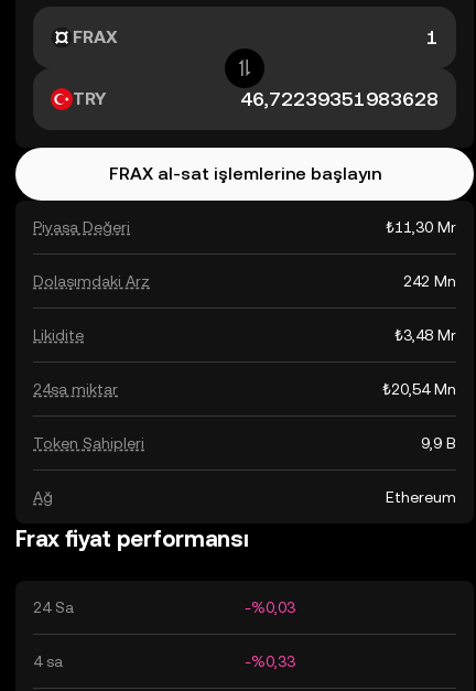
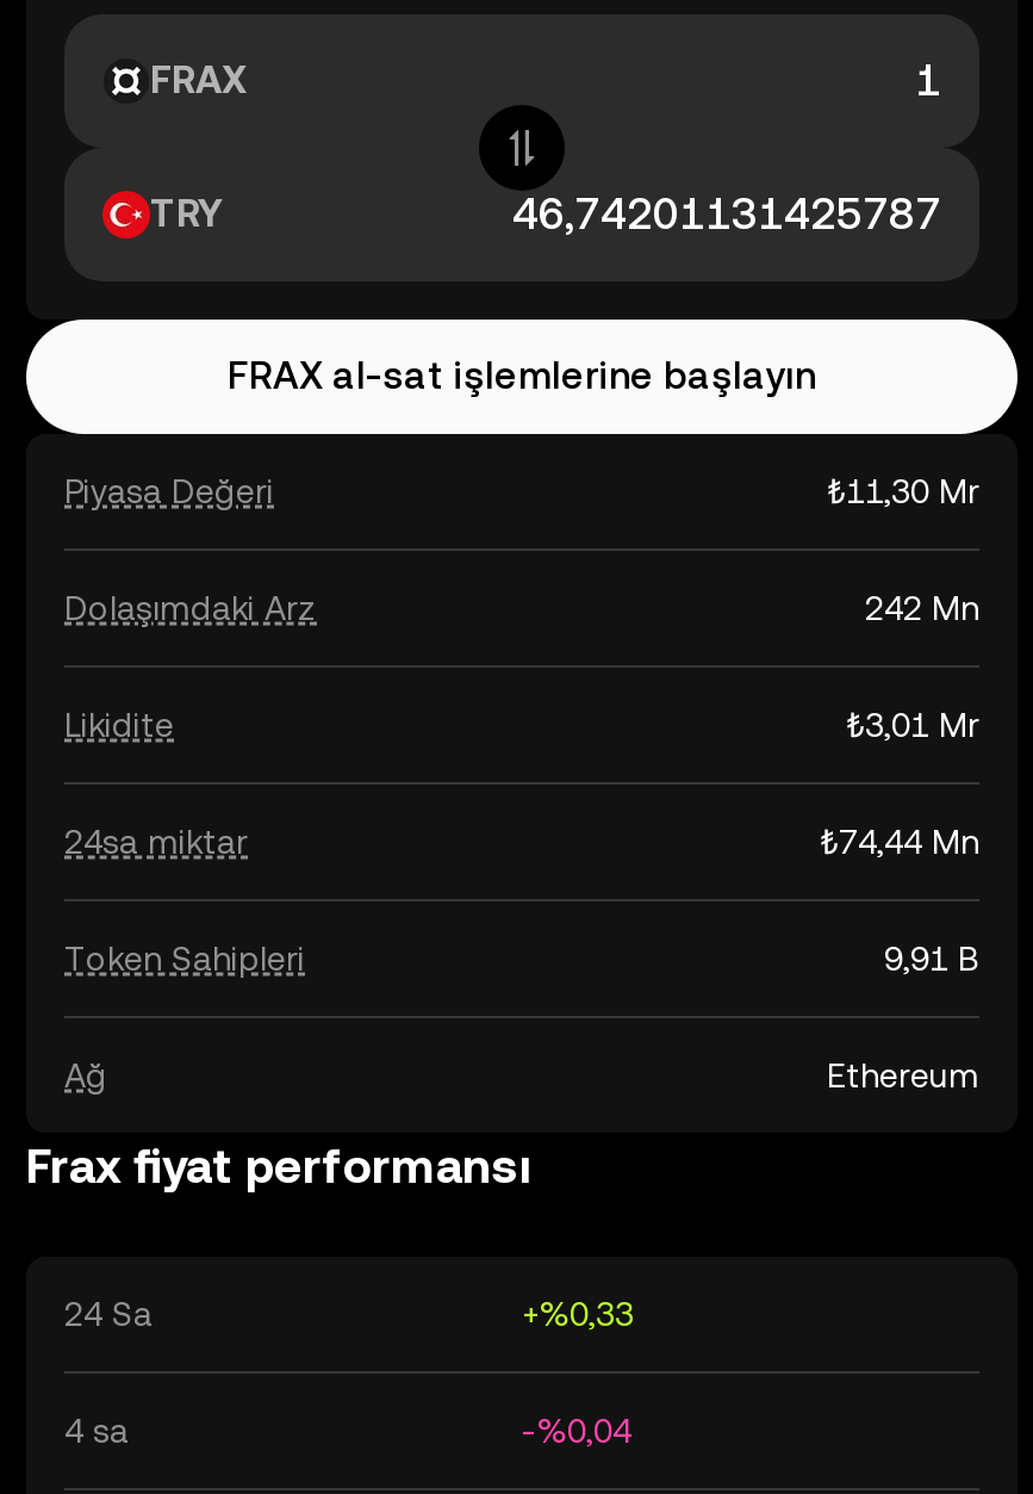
- ₺3,48 Mr
+ ₺3,01 Mr

- ₺20,54 Mn
+ ₺74,44 Mn

- 9,9 B
+ 9,91 B

- -%0,03
+ +%0,33

- -%0,33
+ -%0,04
